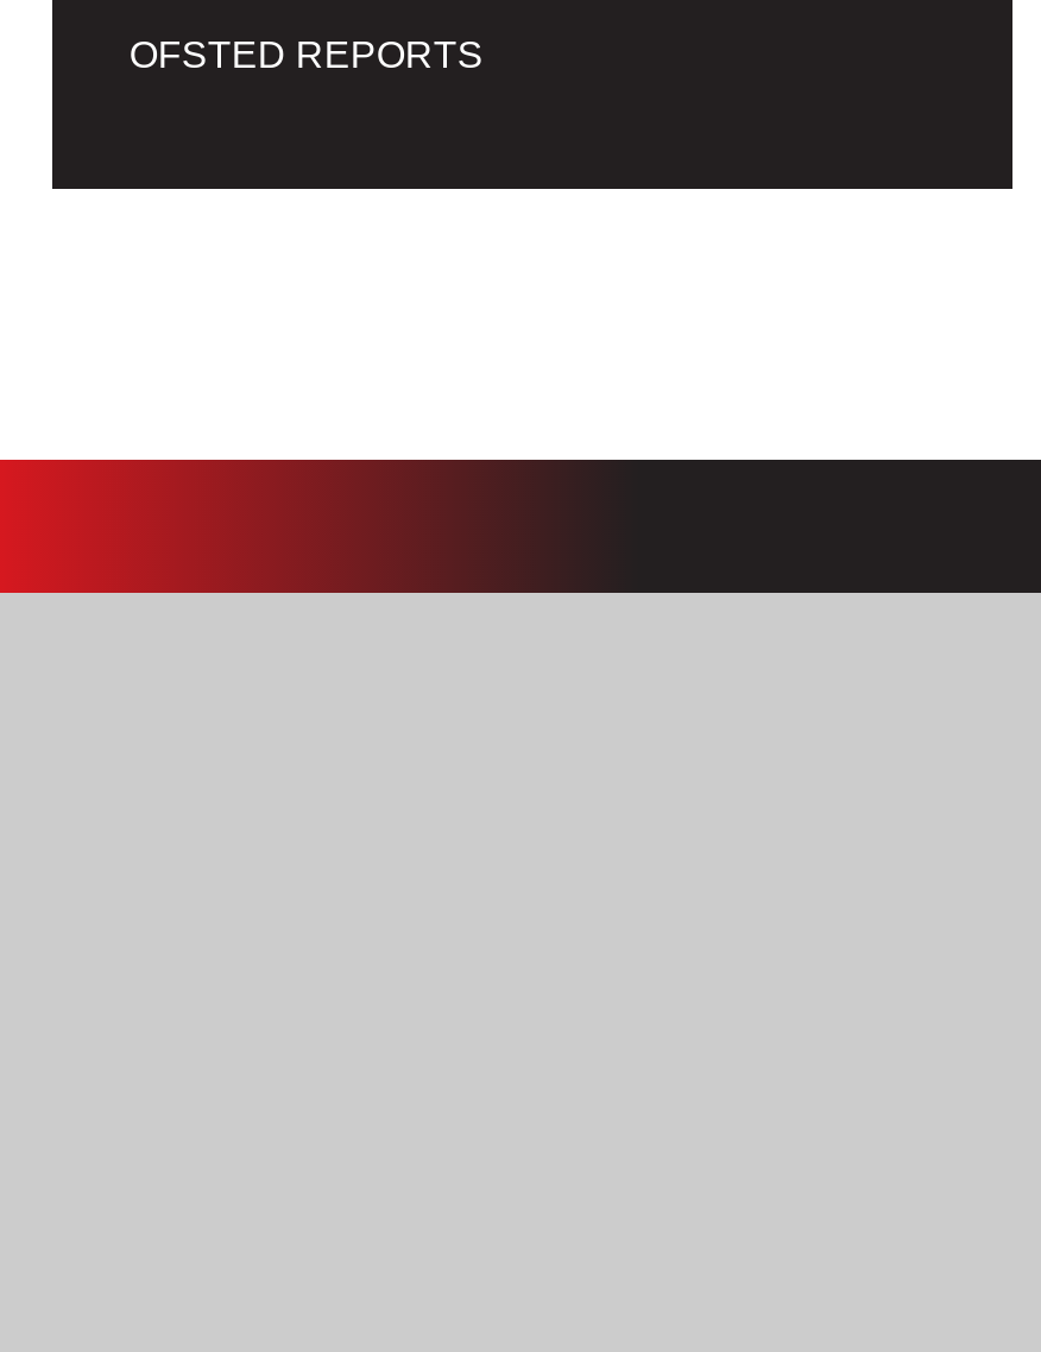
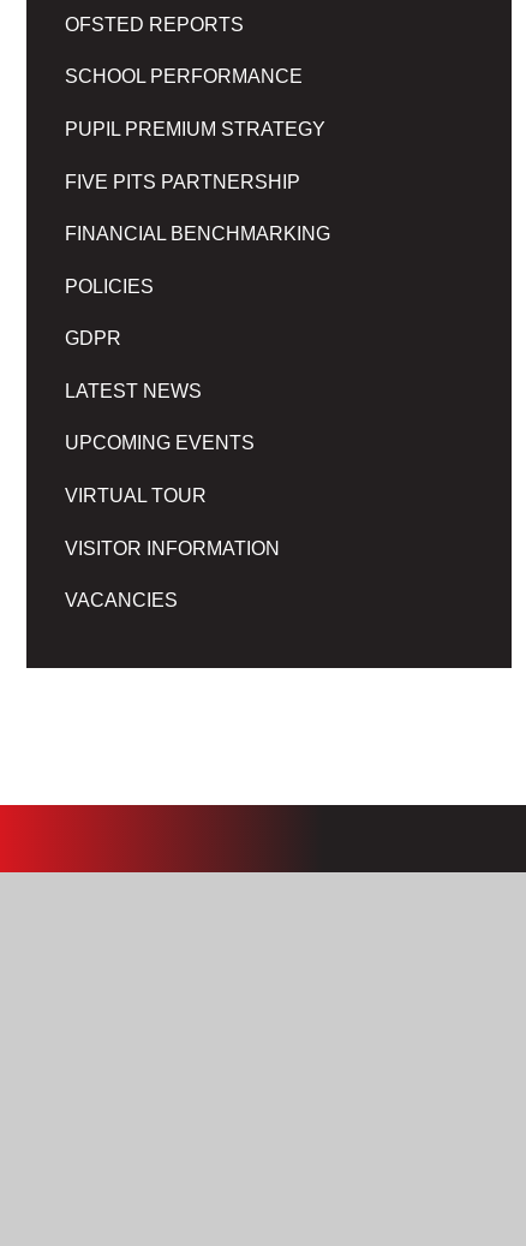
+ SCHOOL PERFORMANCE
+ PUPIL PREMIUM STRATEGY
+ FIVE PITS PARTNERSHIP
+ FINANCIAL BENCHMARKING
+ POLICIES
+ GDPR
+ LATEST NEWS
+ UPCOMING EVENTS
+ VIRTUAL TOUR
+ VISITOR INFORMATION
+ VACANCIES
